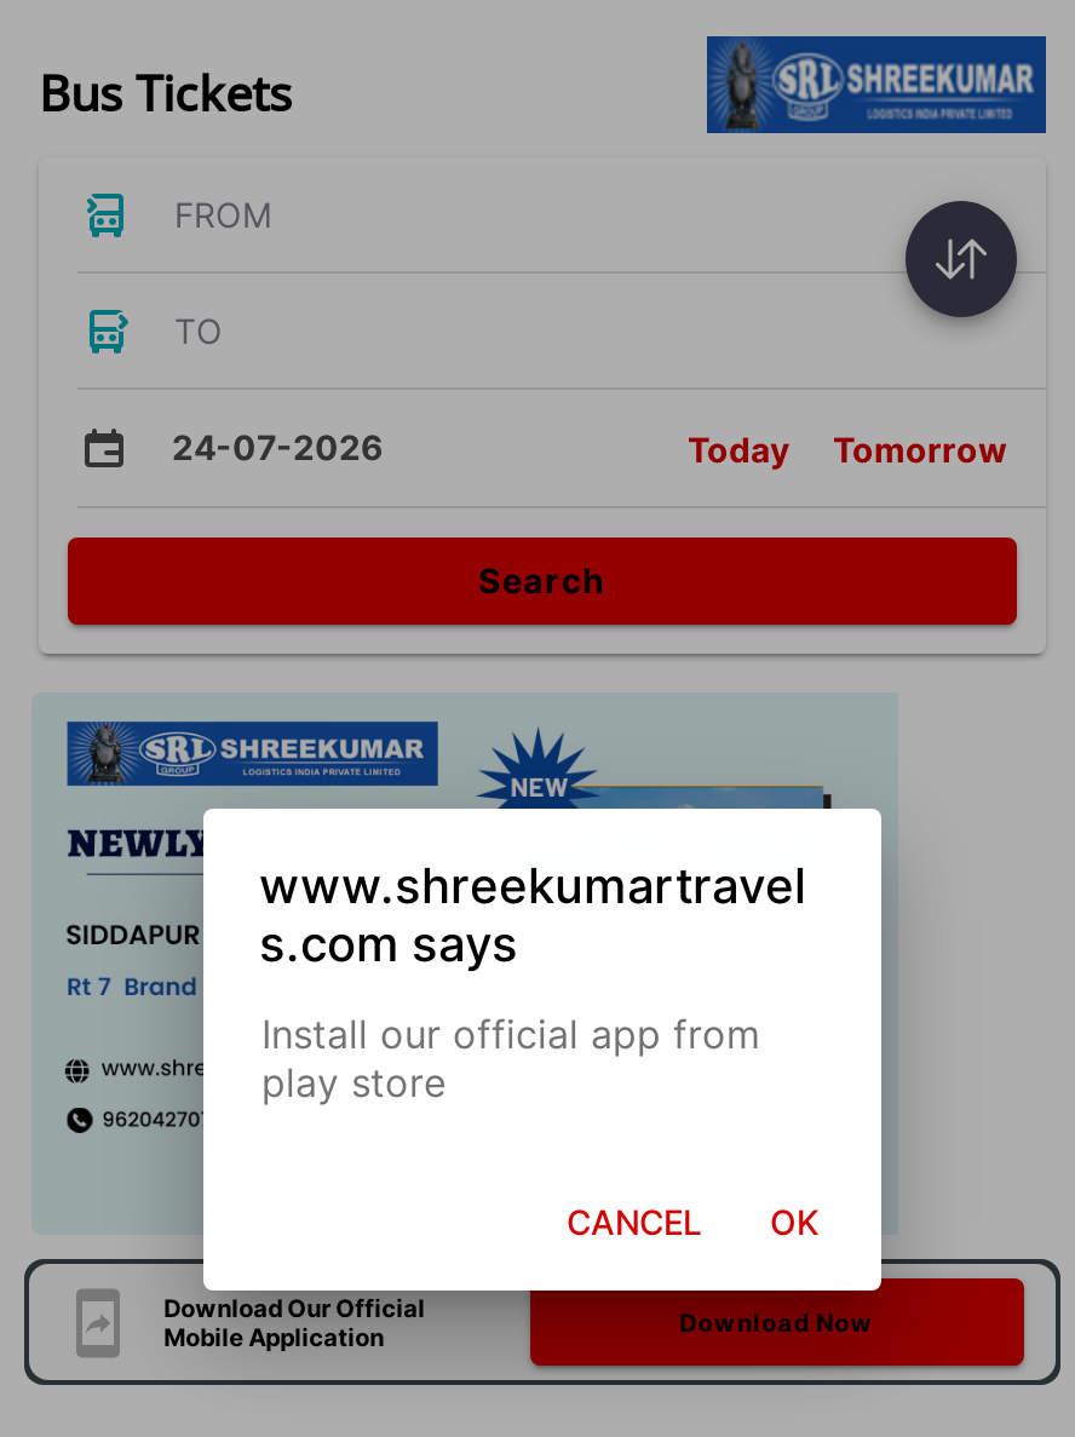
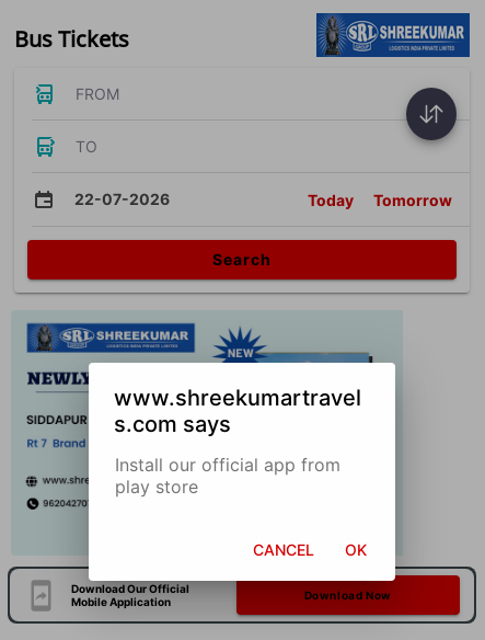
- 24-07-2026
+ 22-07-2026
